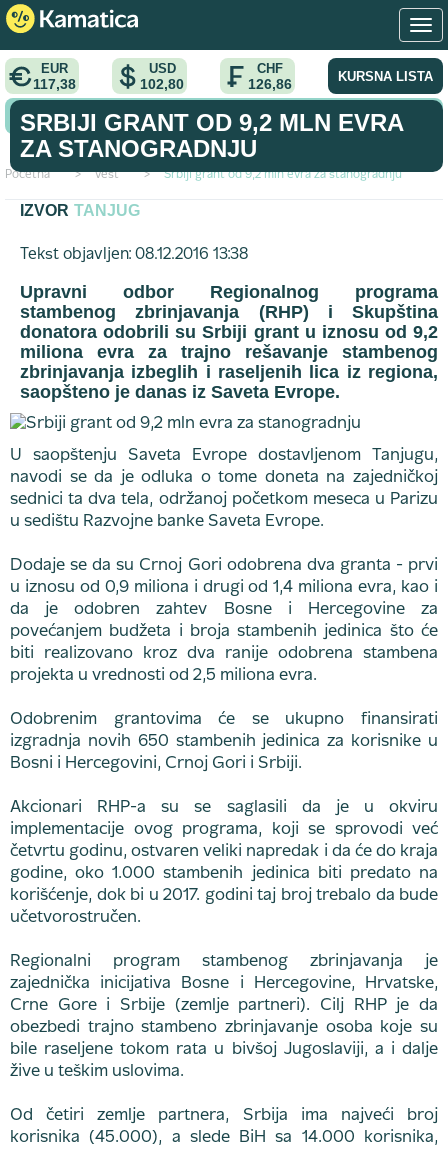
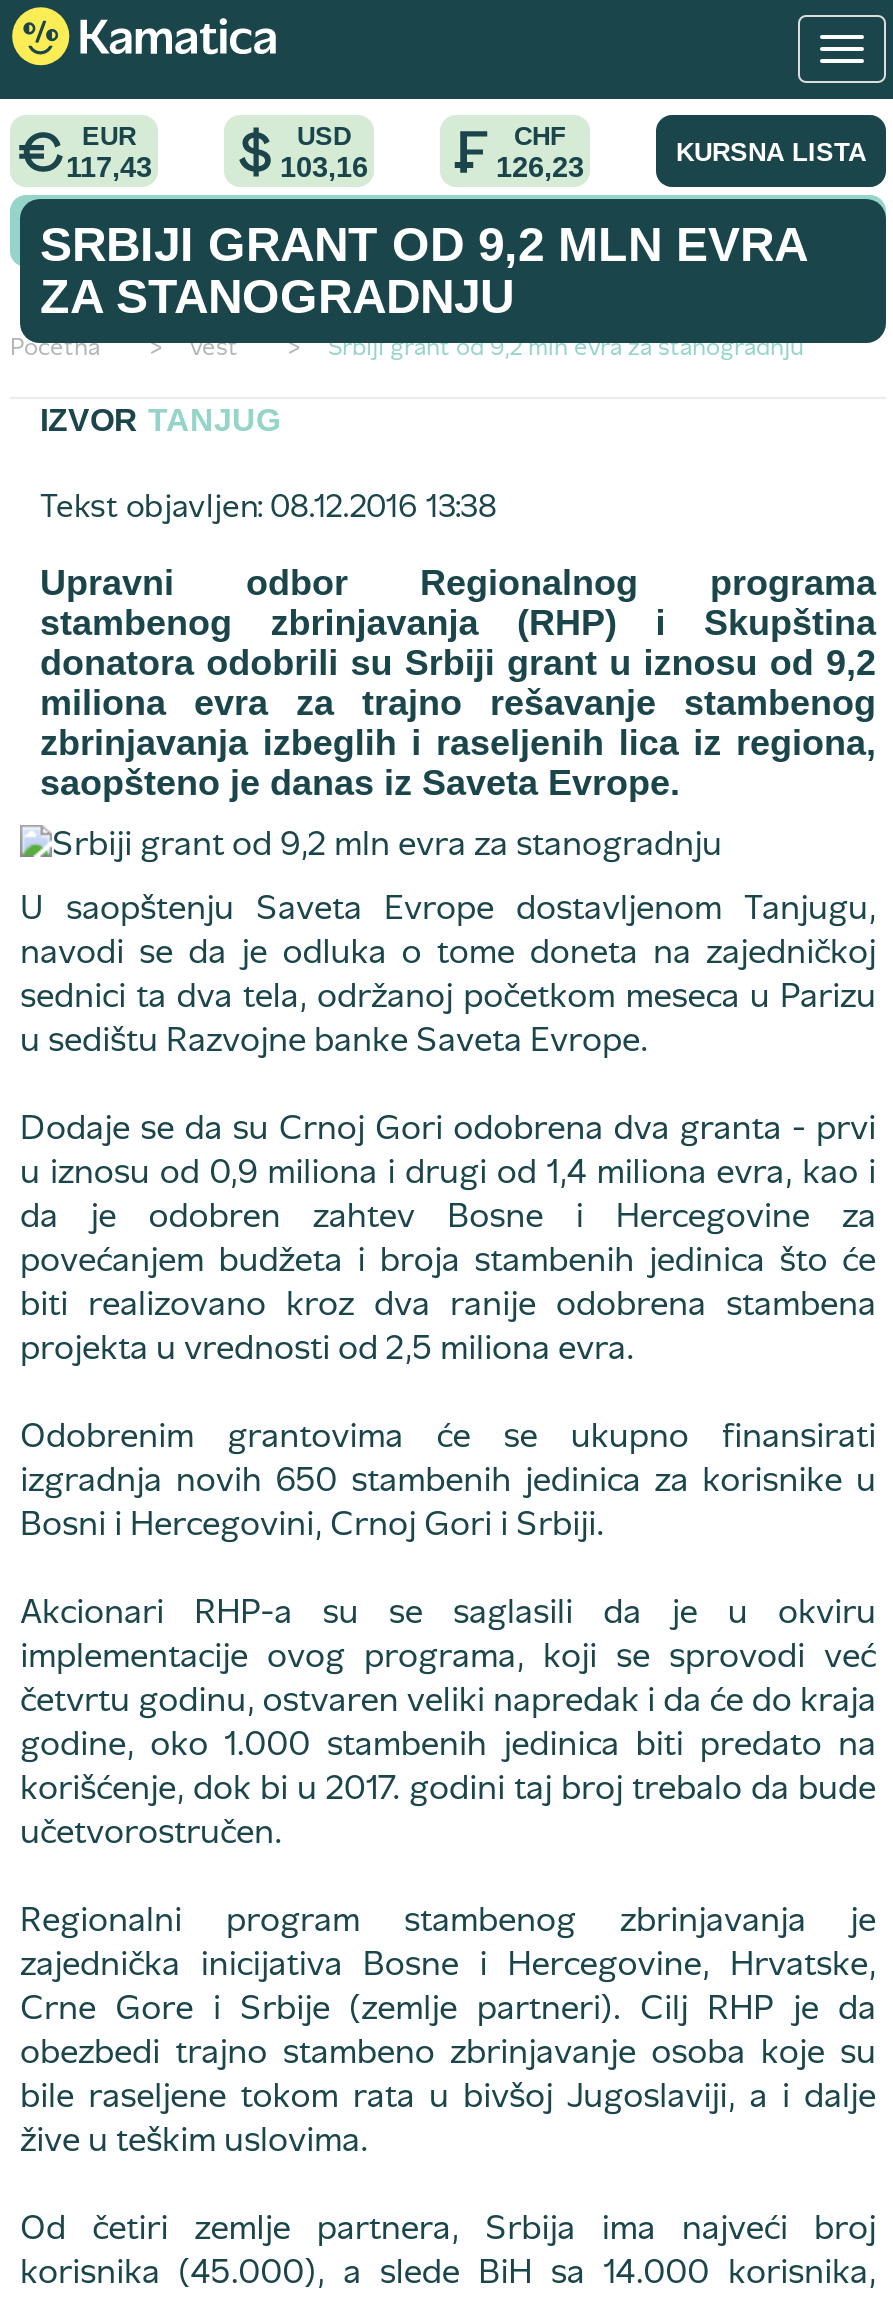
- 117,38
+ 117,43

- 102,80
+ 103,16

- 126,86
+ 126,23
